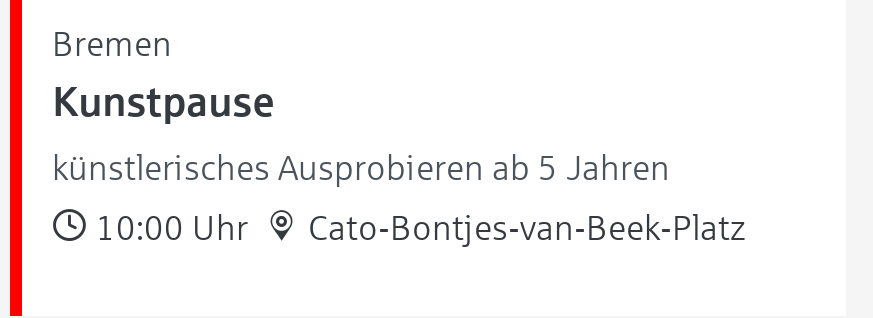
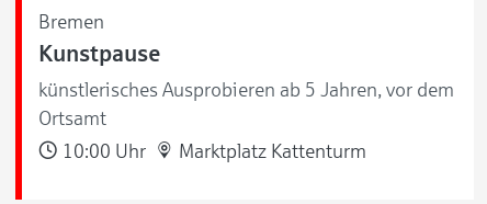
- künstlerisches Ausprobieren ab 5 Jahren
+ künstlerisches Ausprobieren ab 5 Jahren, vor dem
+ Ortsamt

- Cato-Bontjes-van-Beek-Platz
+ Marktplatz Kattenturm
